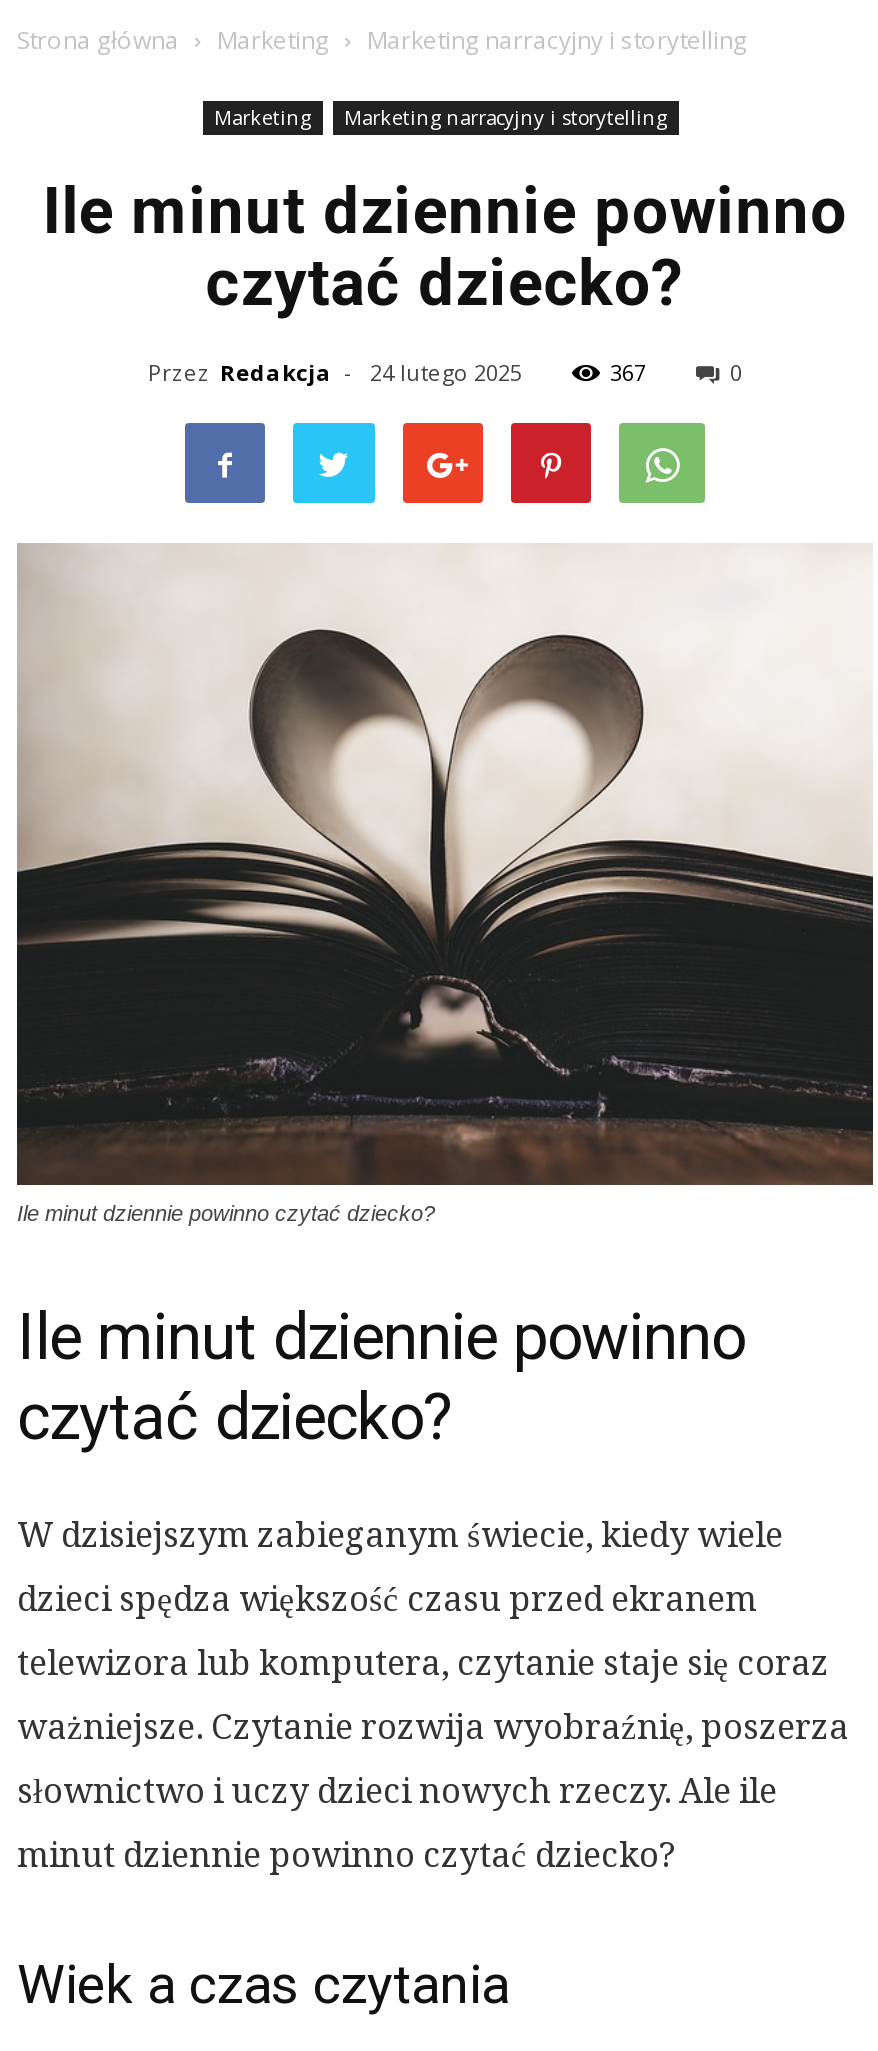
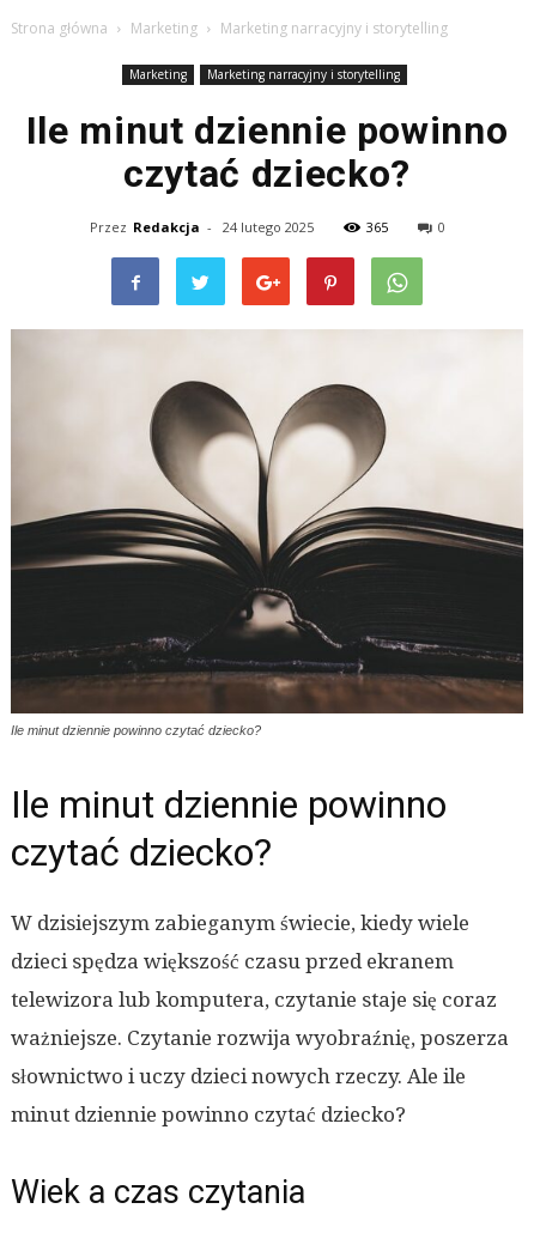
- 367
+ 365
